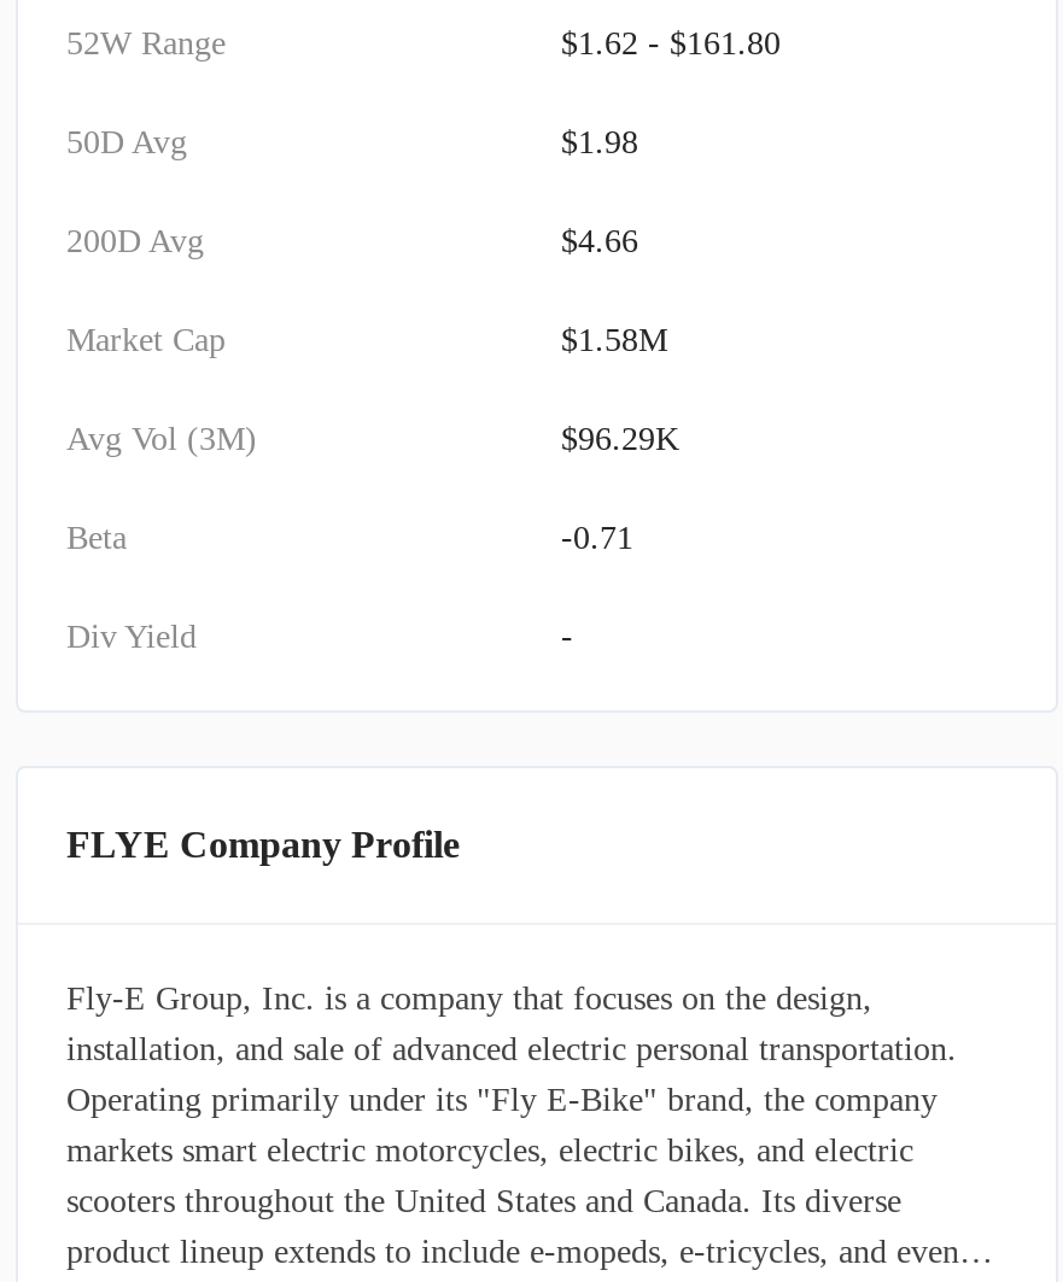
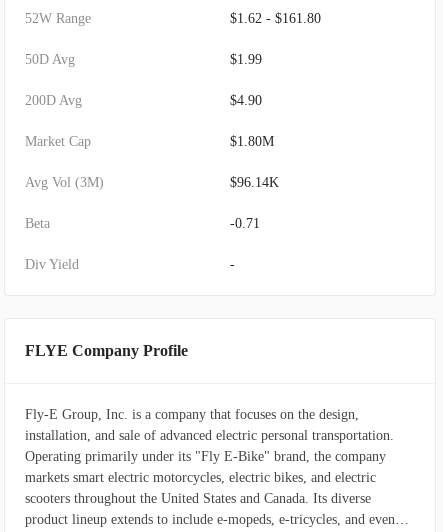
- $1.98
+ $1.99

- $4.66
+ $4.90

- $1.58M
+ $1.80M

- $96.29K
+ $96.14K
